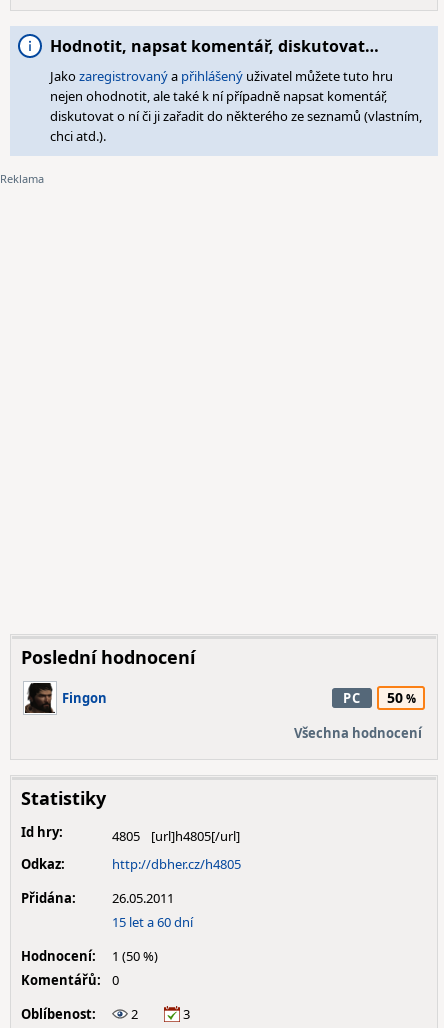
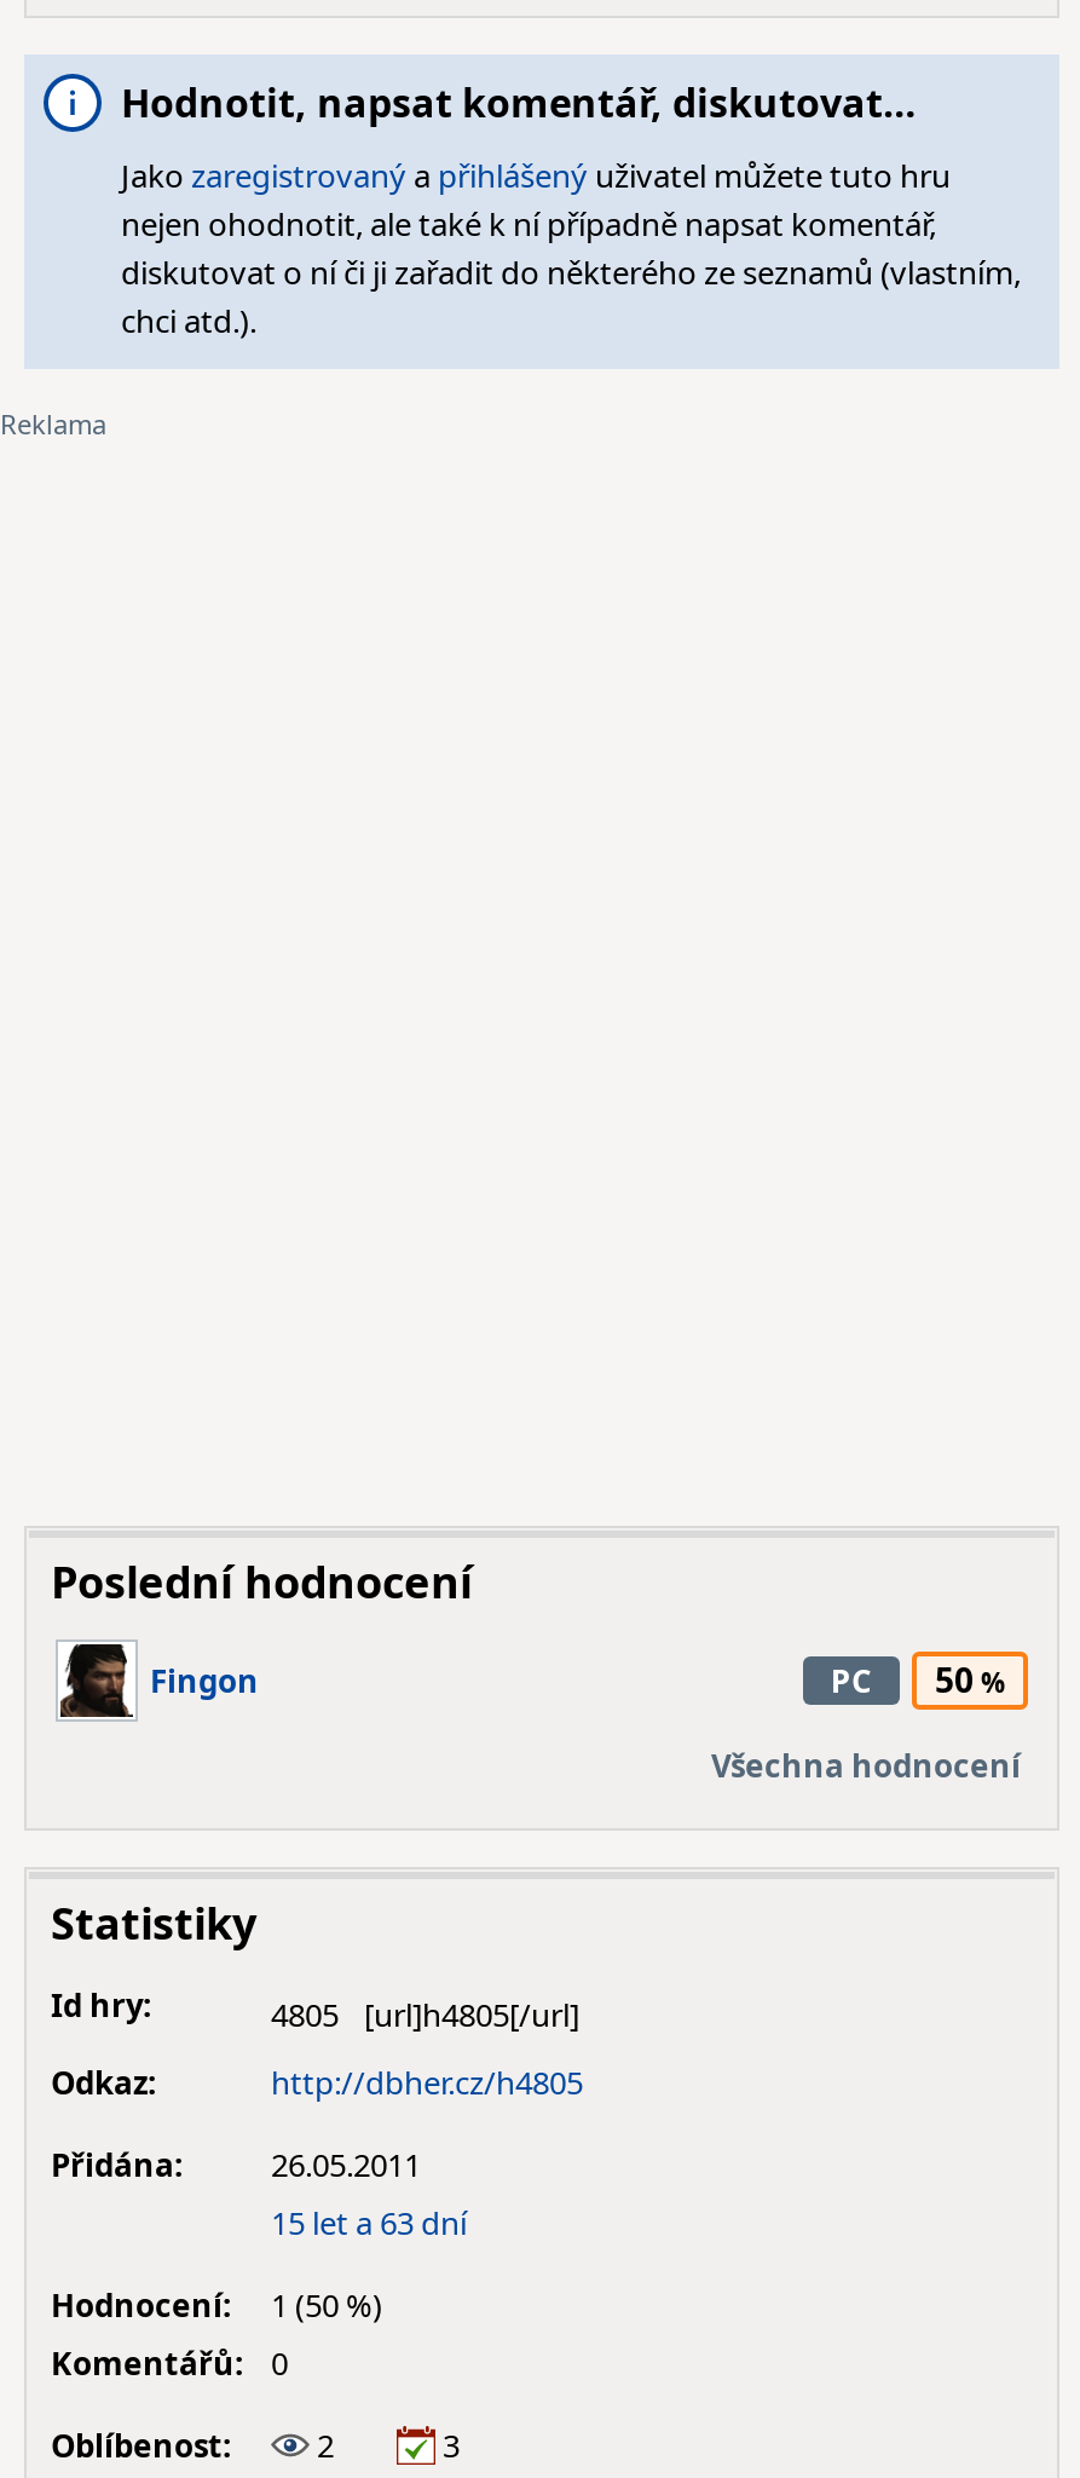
- 15 let a 60 dní
+ 15 let a 63 dní
